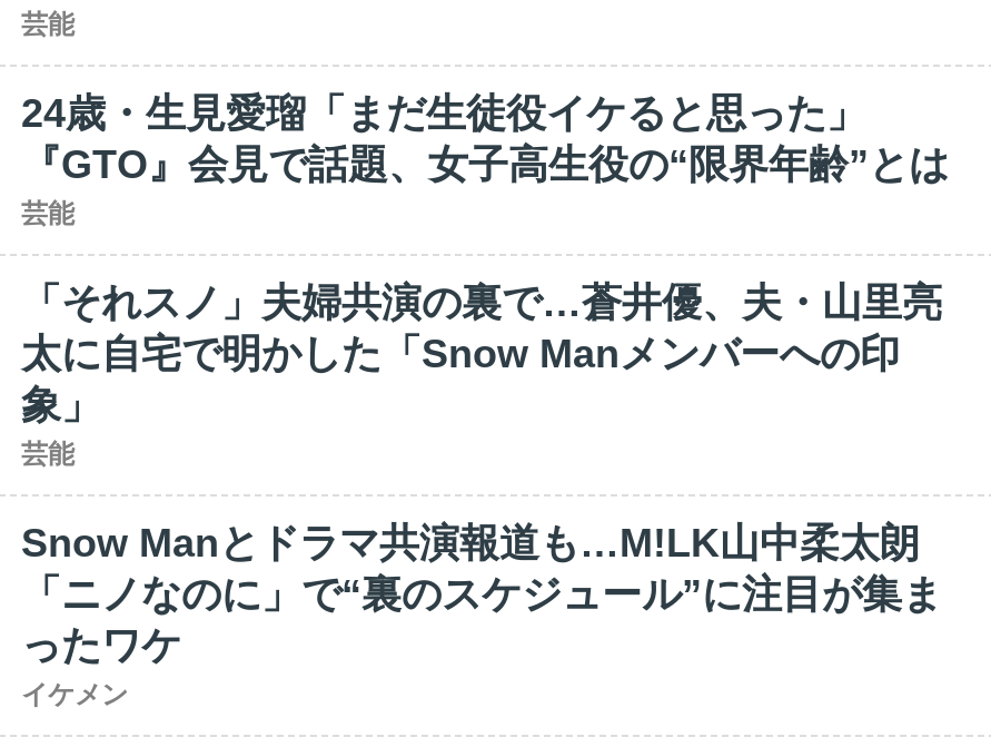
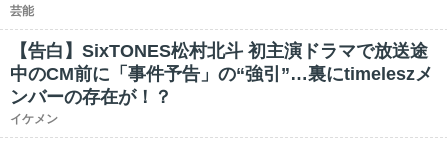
- 24歳・生見愛瑠「まだ生徒役イケると思った」
- 『GTO』会見で話題、女子高生役の“限界年齢”とは
- 芸能
- 「それスノ」夫婦共演の裏で…蒼井優、夫・山里亮
- 太に自宅で明かした「Snow Manメンバーへの印
- 象」
- 芸能
- Snow Manとドラマ共演報道も…M!LK山中柔太朗
- 「ニノなのに」で“裏のスケジュール”に注目が集ま
- ったワケ
+ 【告白】SixTONES松村北斗 初主演ドラマで放送途
+ 中のCM前に「事件予告」の“強引”…裏にtimeleszメ
+ ンバーの存在が！？
